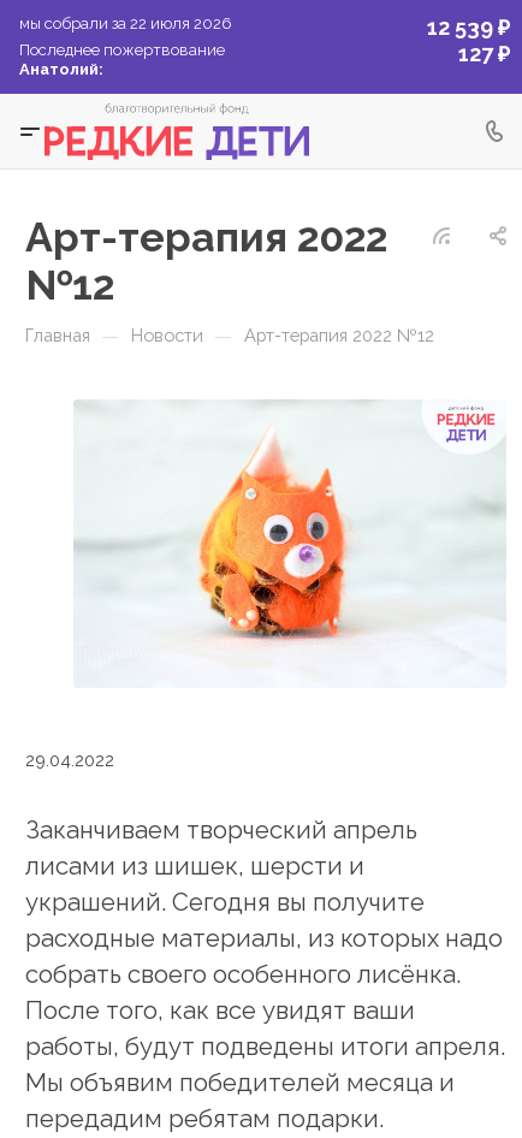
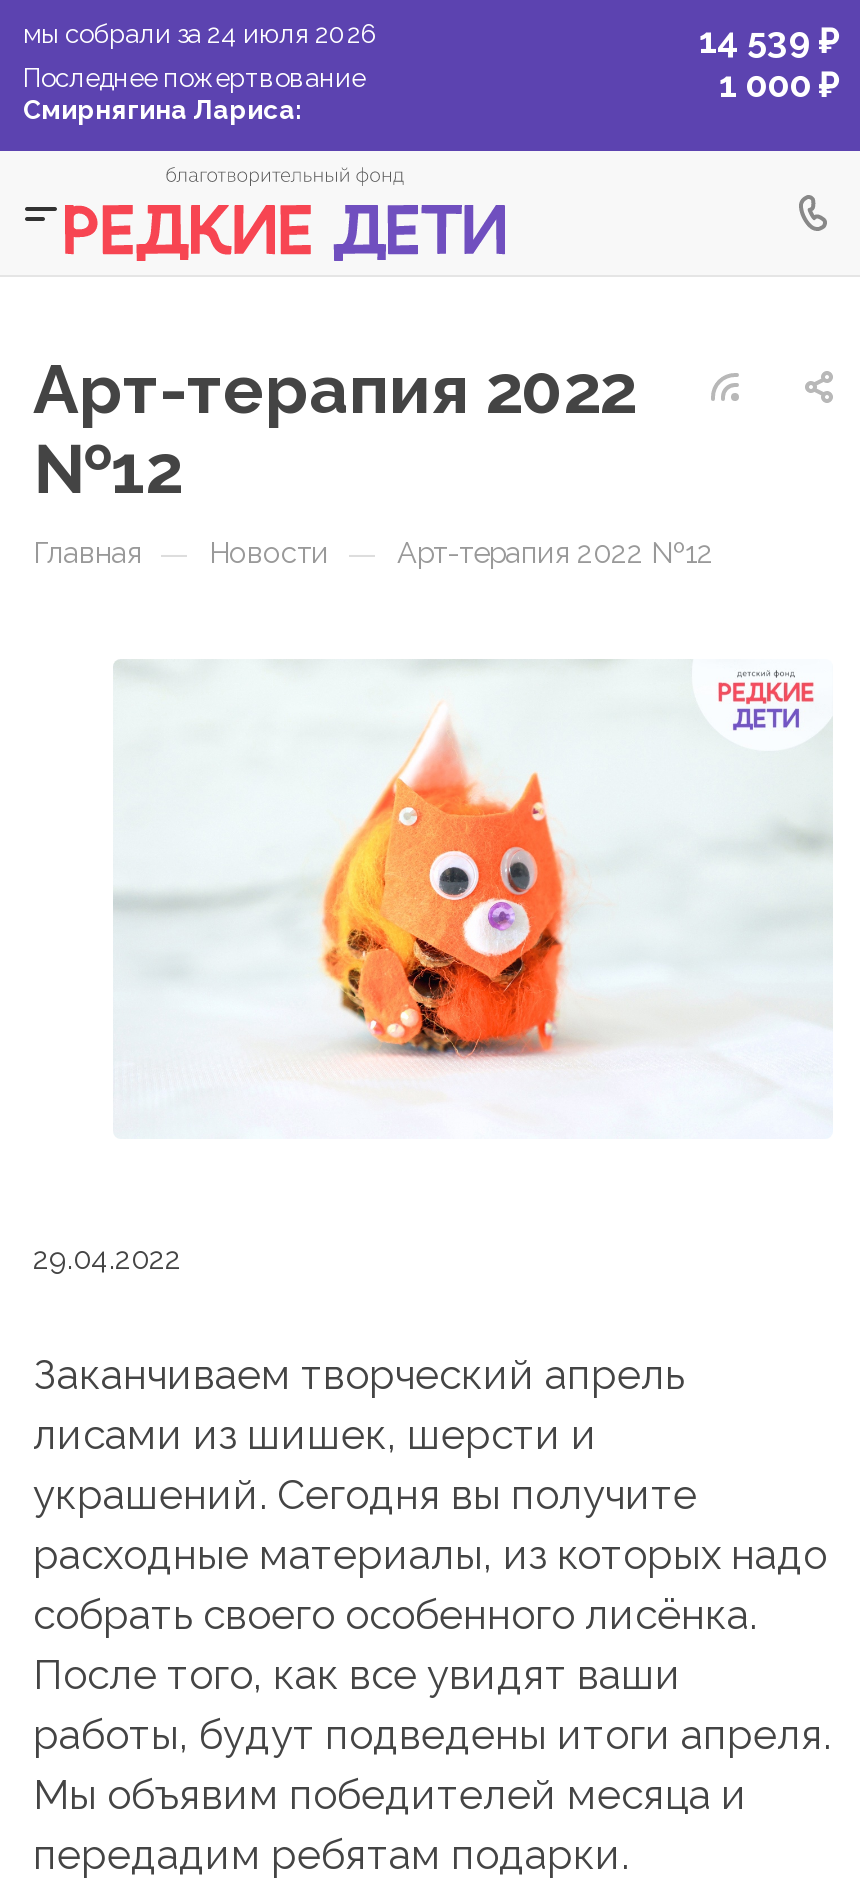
- мы собрали за 22 июля 2026
+ мы собрали за 24 июля 2026

- 12 539 ₽
+ 14 539 ₽

- 127 ₽
+ 1 000 ₽

- Анатолий:
+ Смирнягина Лариса:
